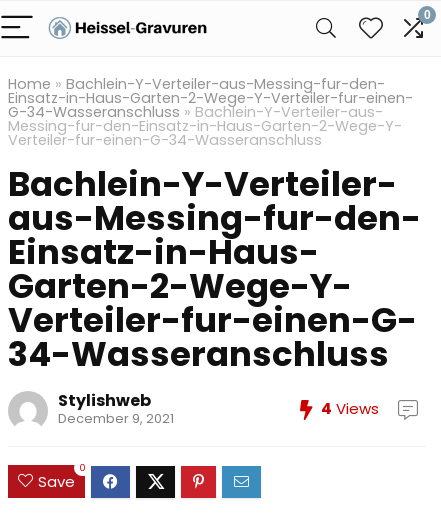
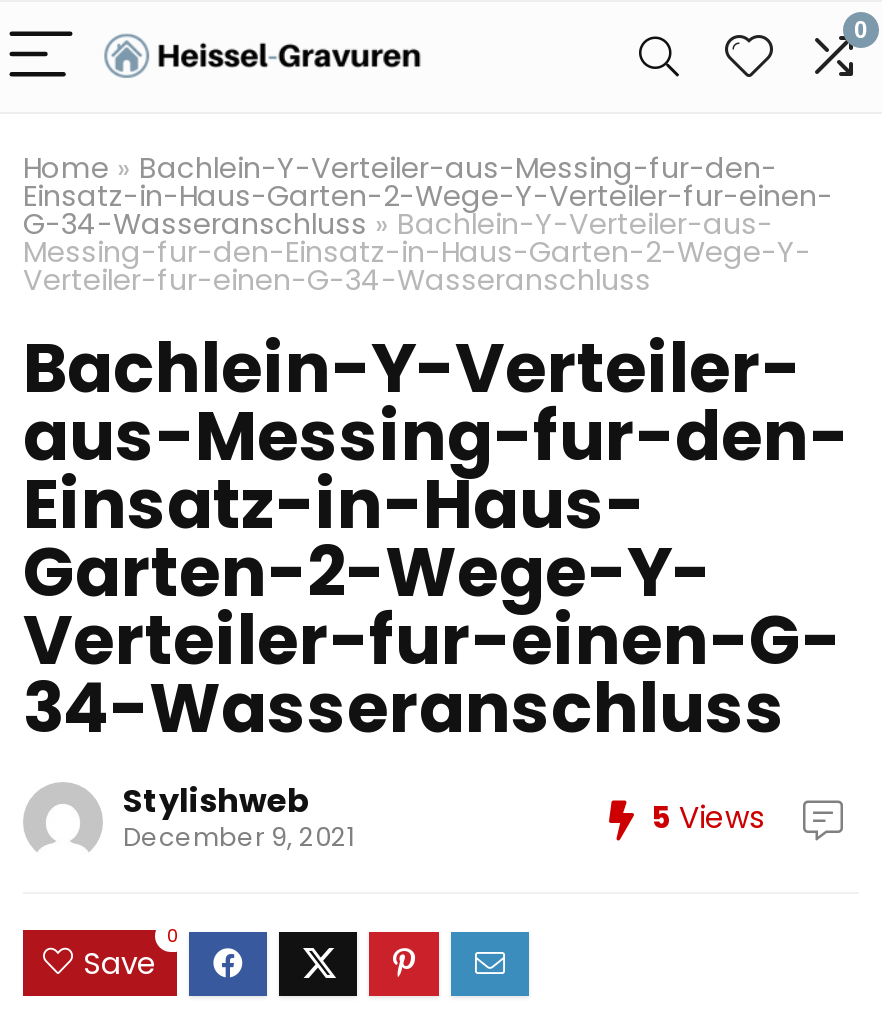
- 4 Views
+ 5 Views
